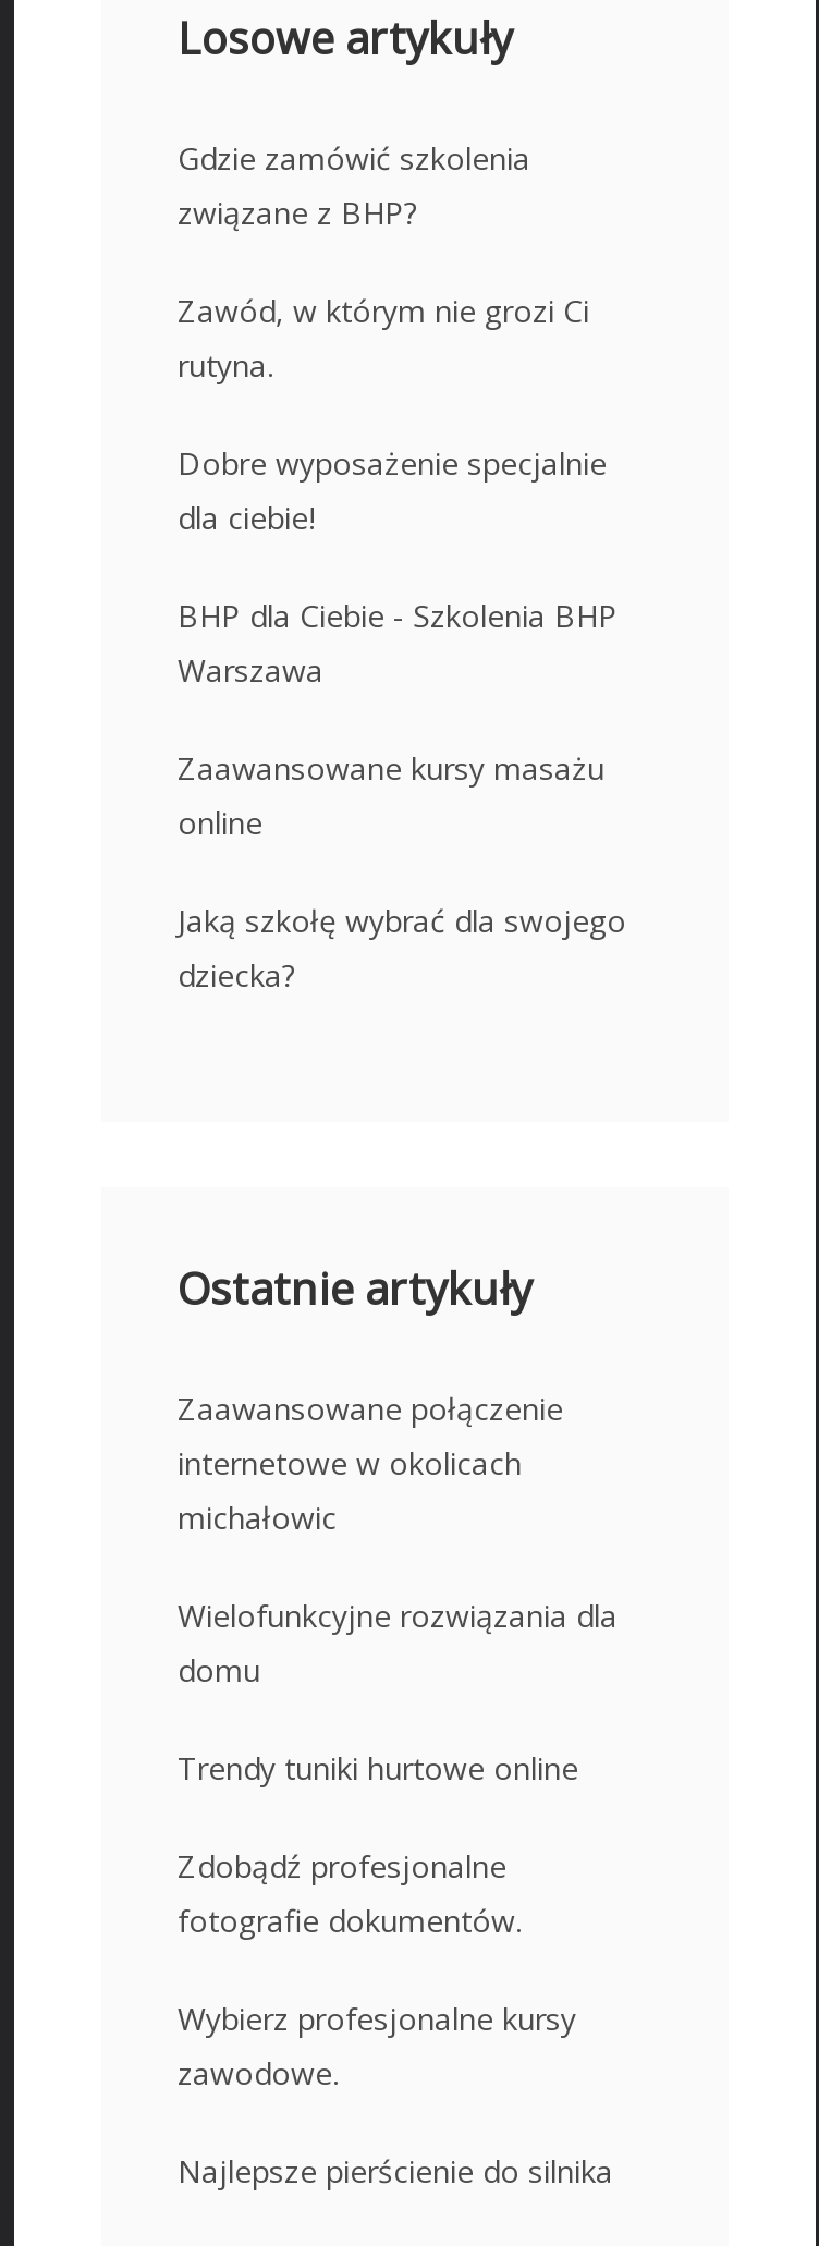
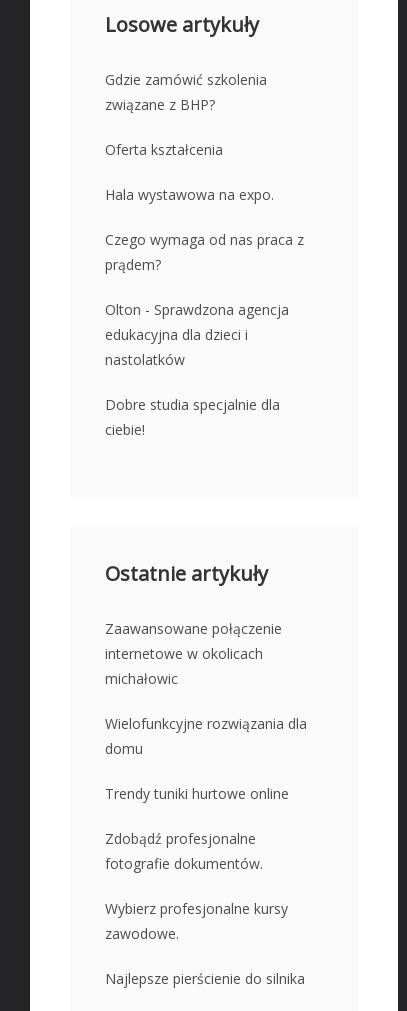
- Zawód, w którym nie grozi Ci
- rutyna.
+ Oferta kształcenia

- Dobre wyposażenie specjalnie
- dla ciebie!
+ Hala wystawowa na expo.

- BHP dla Ciebie - Szkolenia BHP
- Warszawa
+ Czego wymaga od nas praca z
+ prądem?

- Zaawansowane kursy masażu
- online
+ Olton - Sprawdzona agencja
+ edukacyjna dla dzieci i
+ nastolatków

- Jaką szkołę wybrać dla swojego
- dziecka?
+ Dobre studia specjalnie dla
+ ciebie!
